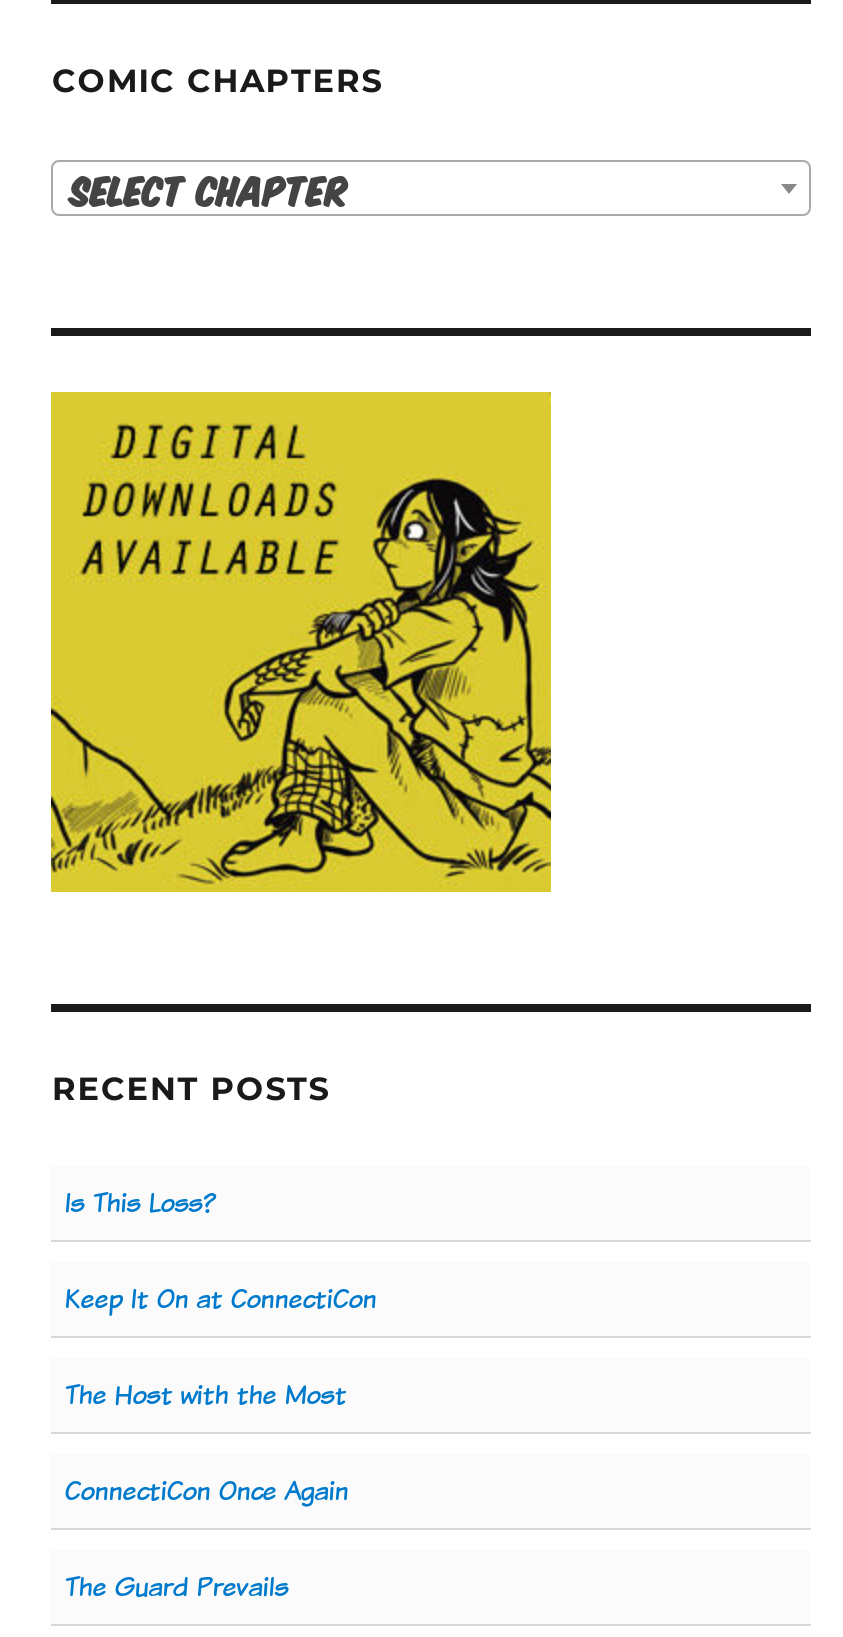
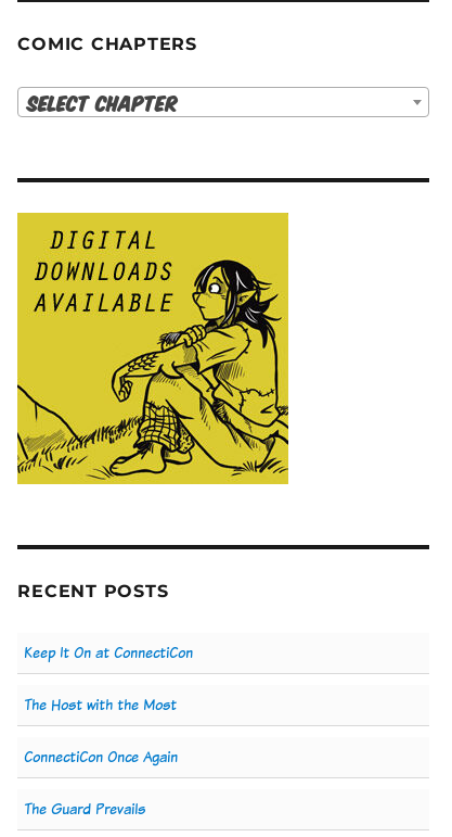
- Is This Loss?
